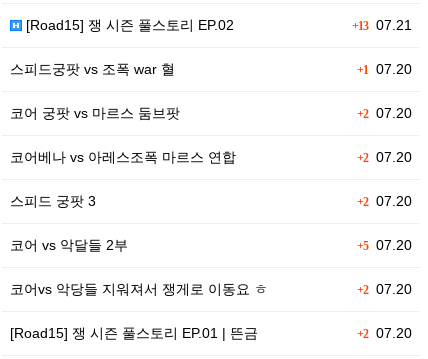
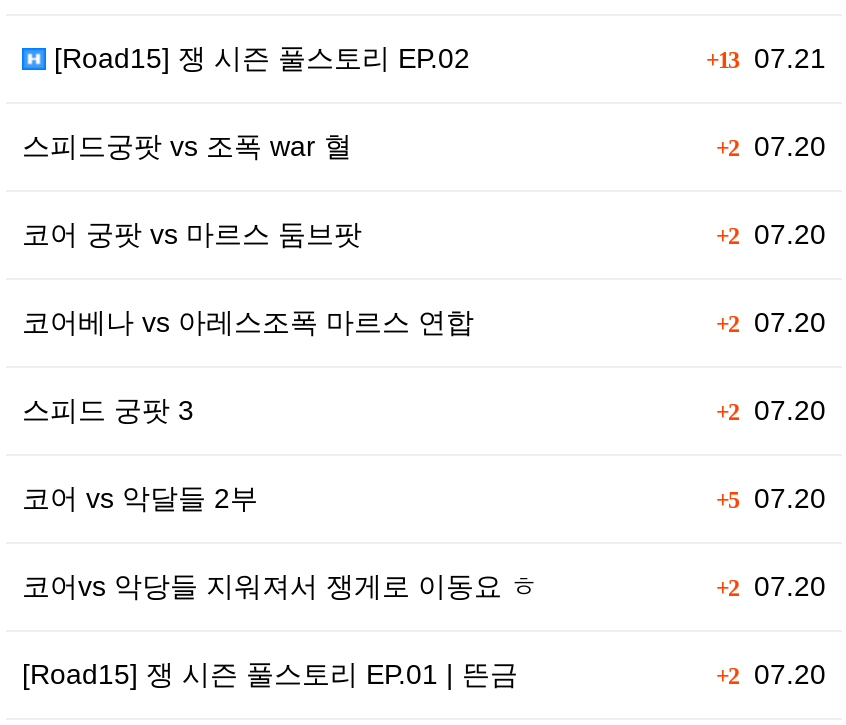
- +1 07.20
+ +2 07.20
